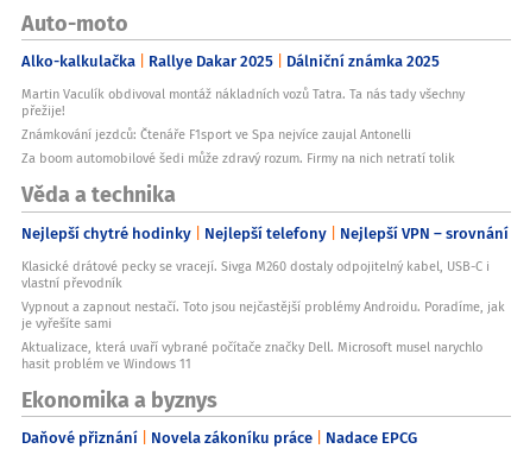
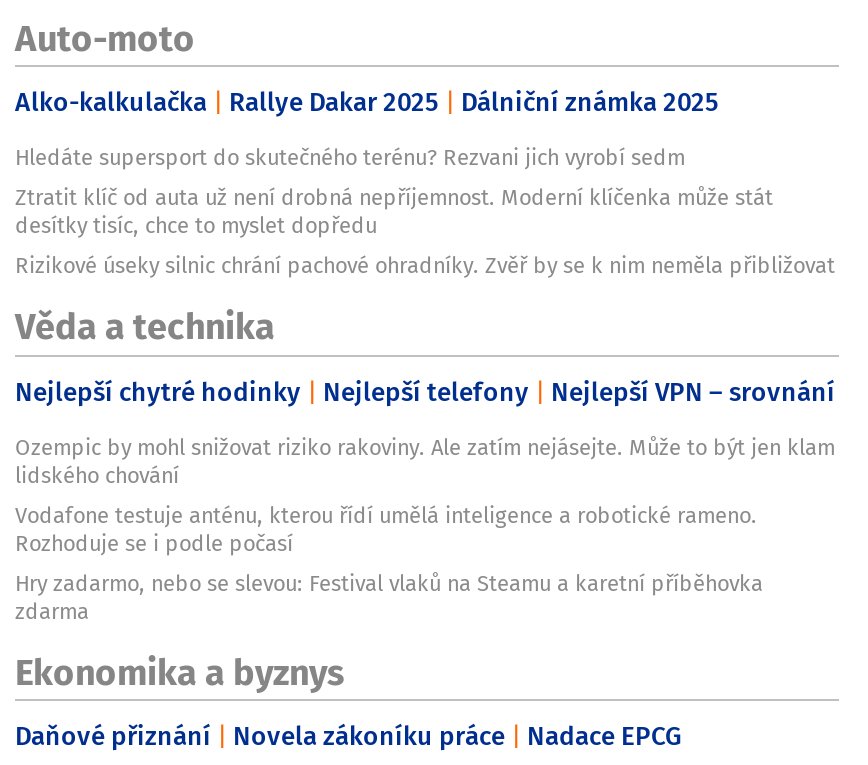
- Martin Vaculík obdivoval montáž nákladních vozů Tatra. Ta nás tady všechny
- přežije!
- Známkování jezdců: Čtenáře F1sport ve Spa nejvíce zaujal Antonelli
- Za boom automobilové šedi může zdravý rozum. Firmy na nich netratí tolik
+ Hledáte supersport do skutečného terénu? Rezvani jich vyrobí sedm
+ Ztratit klíč od auta už není drobná nepříjemnost. Moderní klíčenka může stát
+ desítky tisíc, chce to myslet dopředu
+ Rizikové úseky silnic chrání pachové ohradníky. Zvěř by se k nim neměla přibližovat

- Klasické drátové pecky se vracejí. Sivga M260 dostaly odpojitelný kabel, USB-C i
- vlastní převodník
- Vypnout a zapnout nestačí. Toto jsou nejčastější problémy Androidu. Poradíme, jak
- je vyřešíte sami
- Aktualizace, která uvaří vybrané počítače značky Dell. Microsoft musel narychlo
- hasit problém ve Windows 11
+ Ozempic by mohl snižovat riziko rakoviny. Ale zatím nejásejte. Může to být jen klam
+ lidského chování
+ Vodafone testuje anténu, kterou řídí umělá inteligence a robotické rameno.
+ Rozhoduje se i podle počasí
+ Hry zadarmo, nebo se slevou: Festival vlaků na Steamu a karetní příběhovka
+ zdarma
